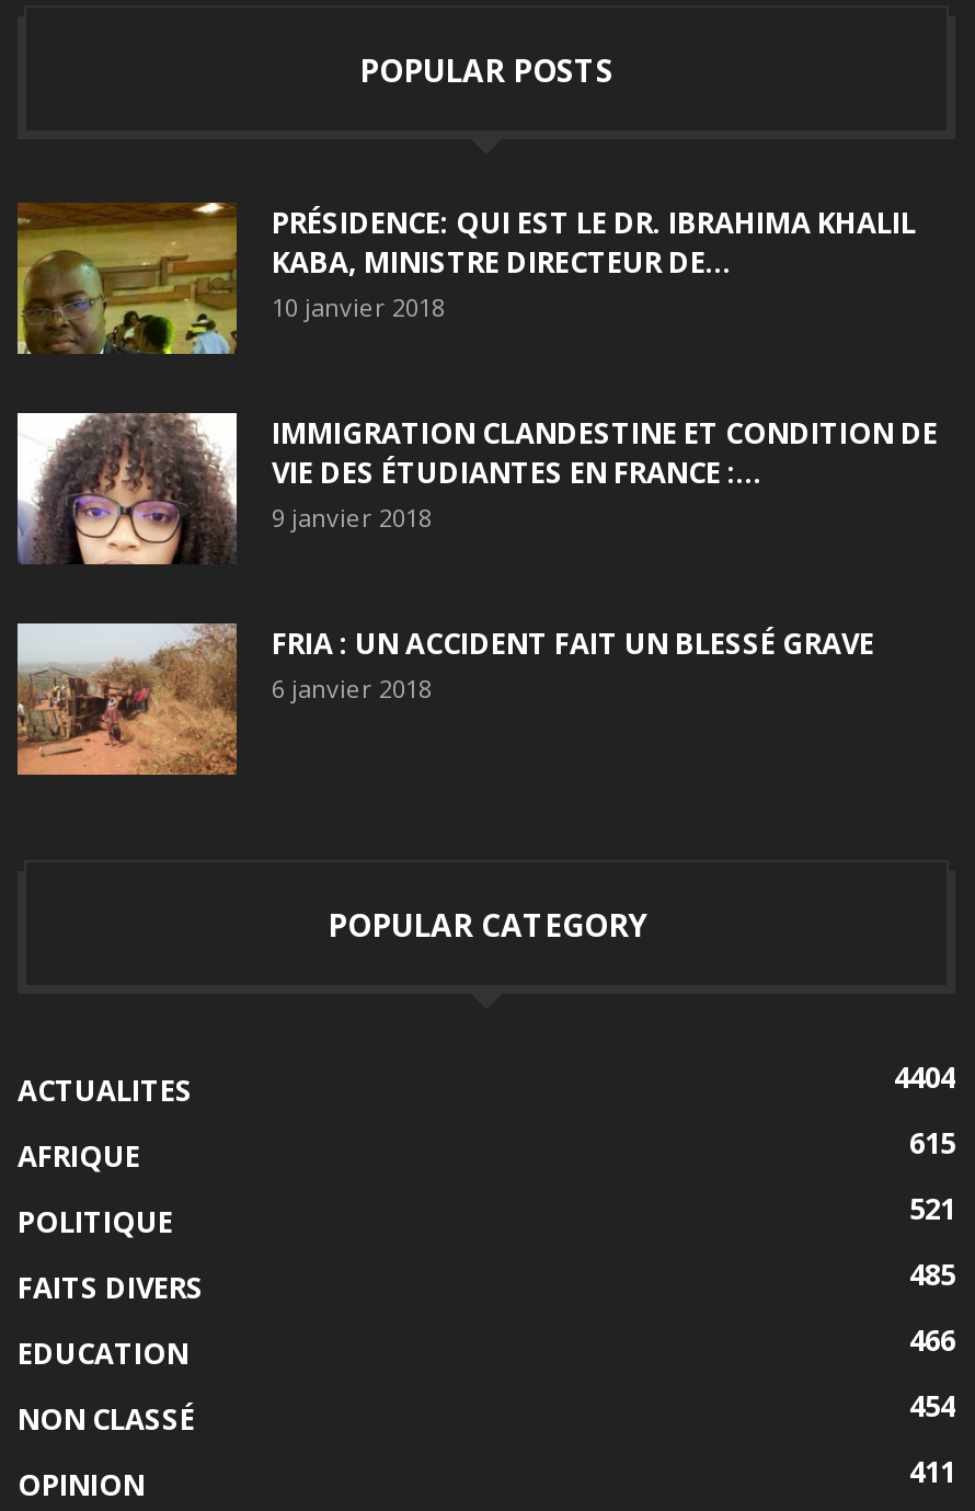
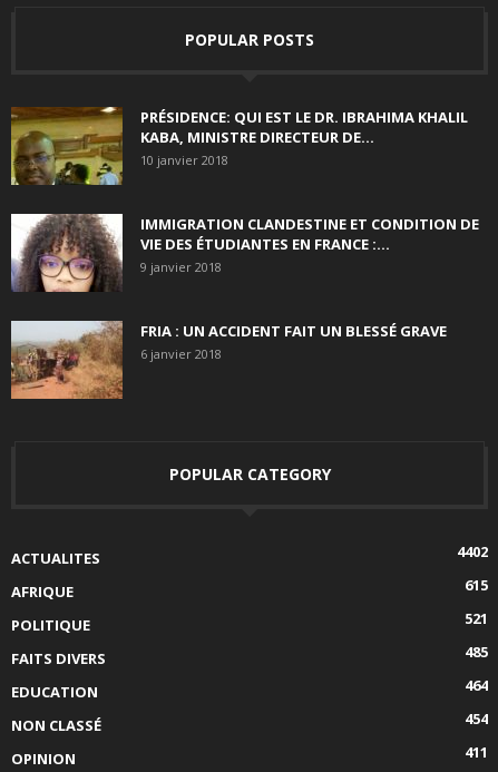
- 4404
+ 4402

- 466
+ 464
